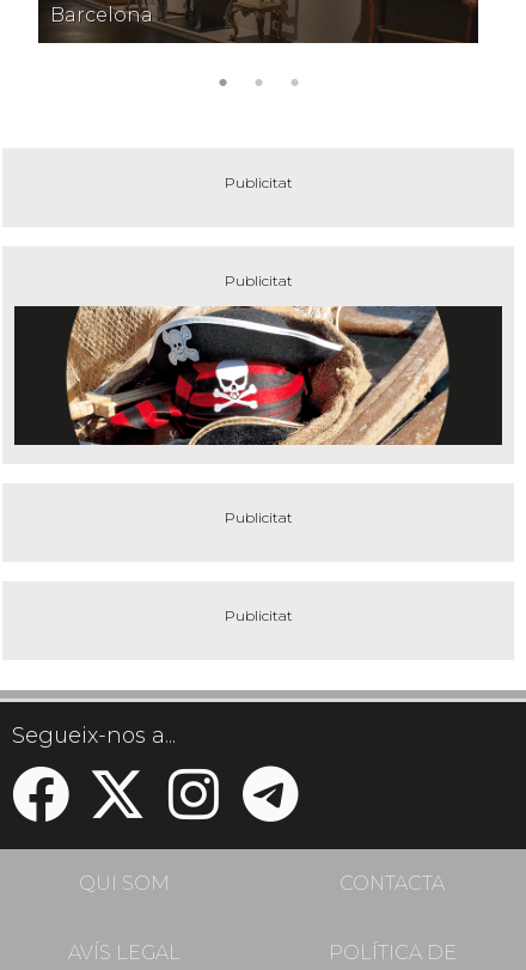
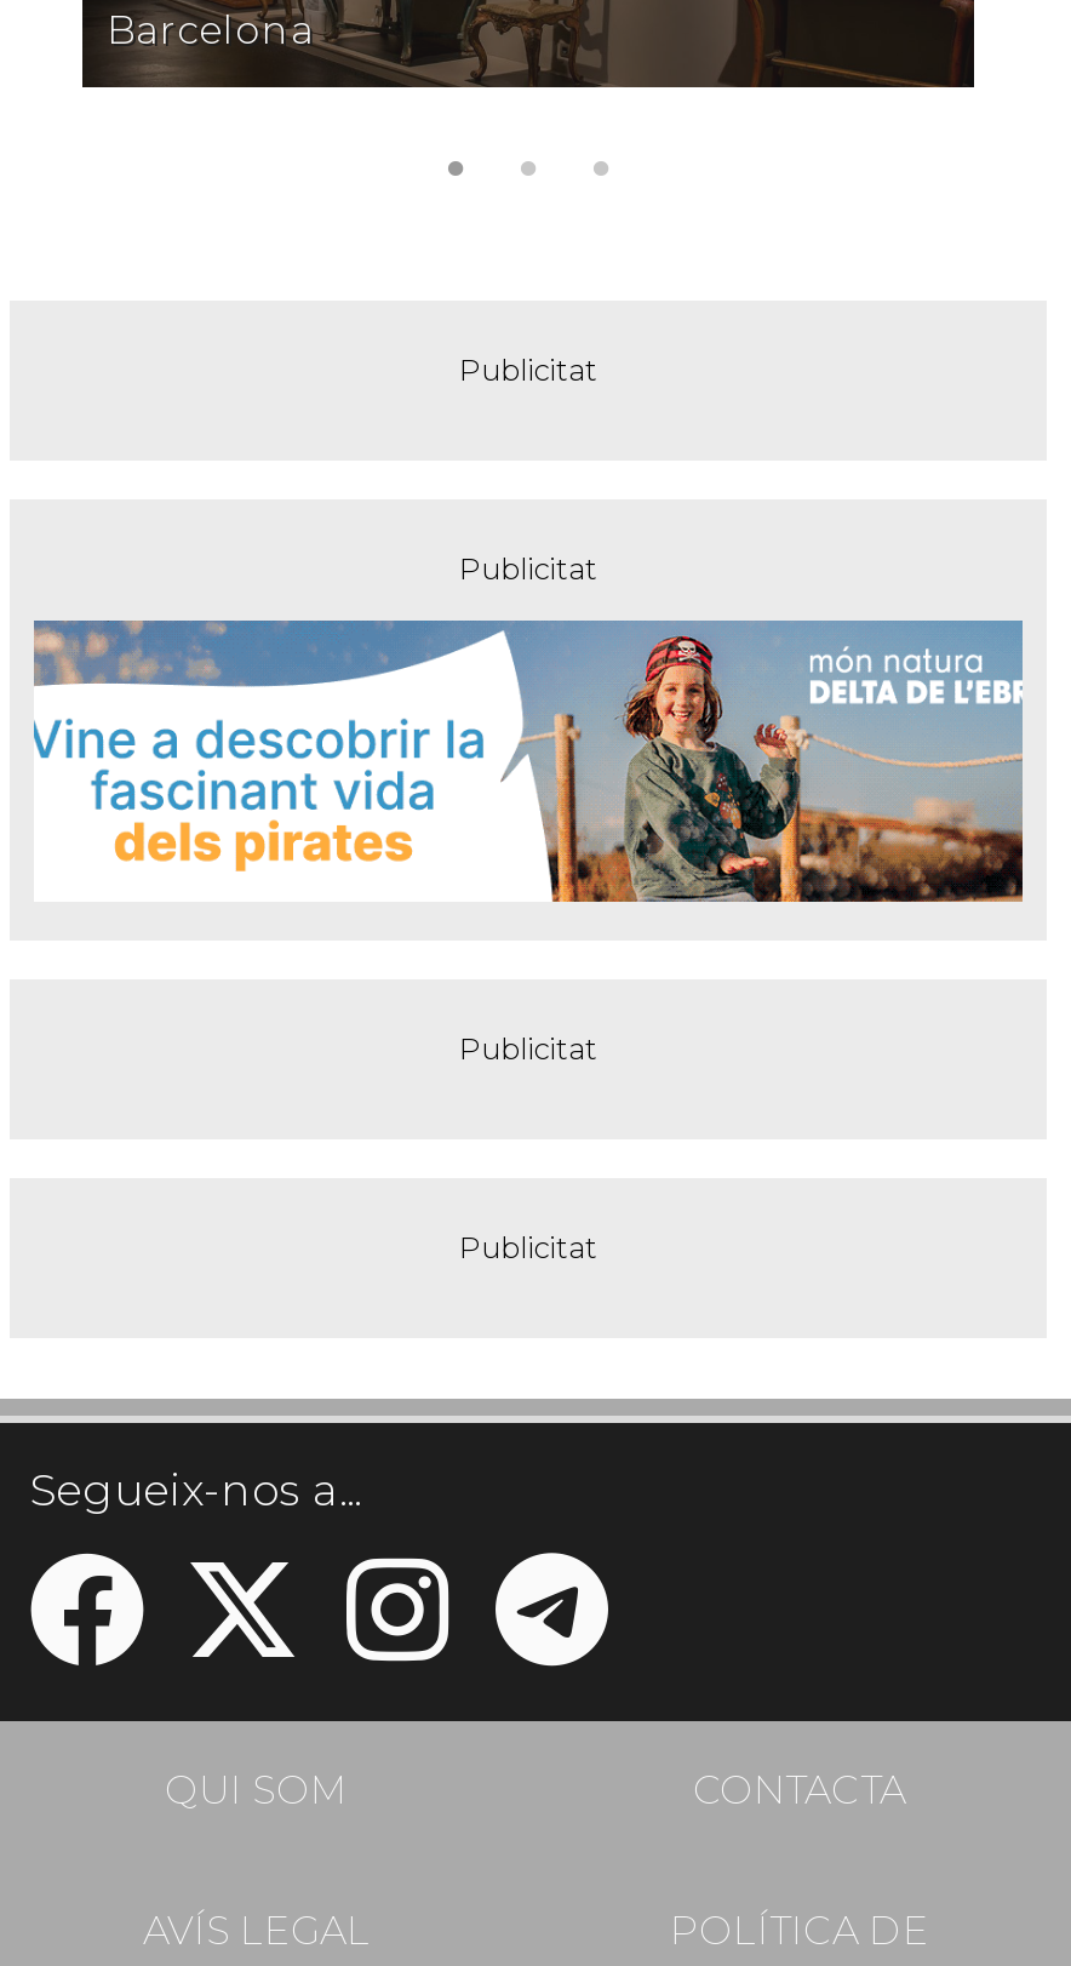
- [image]
+ [image]
